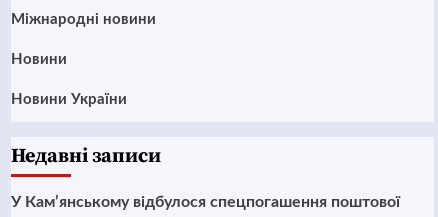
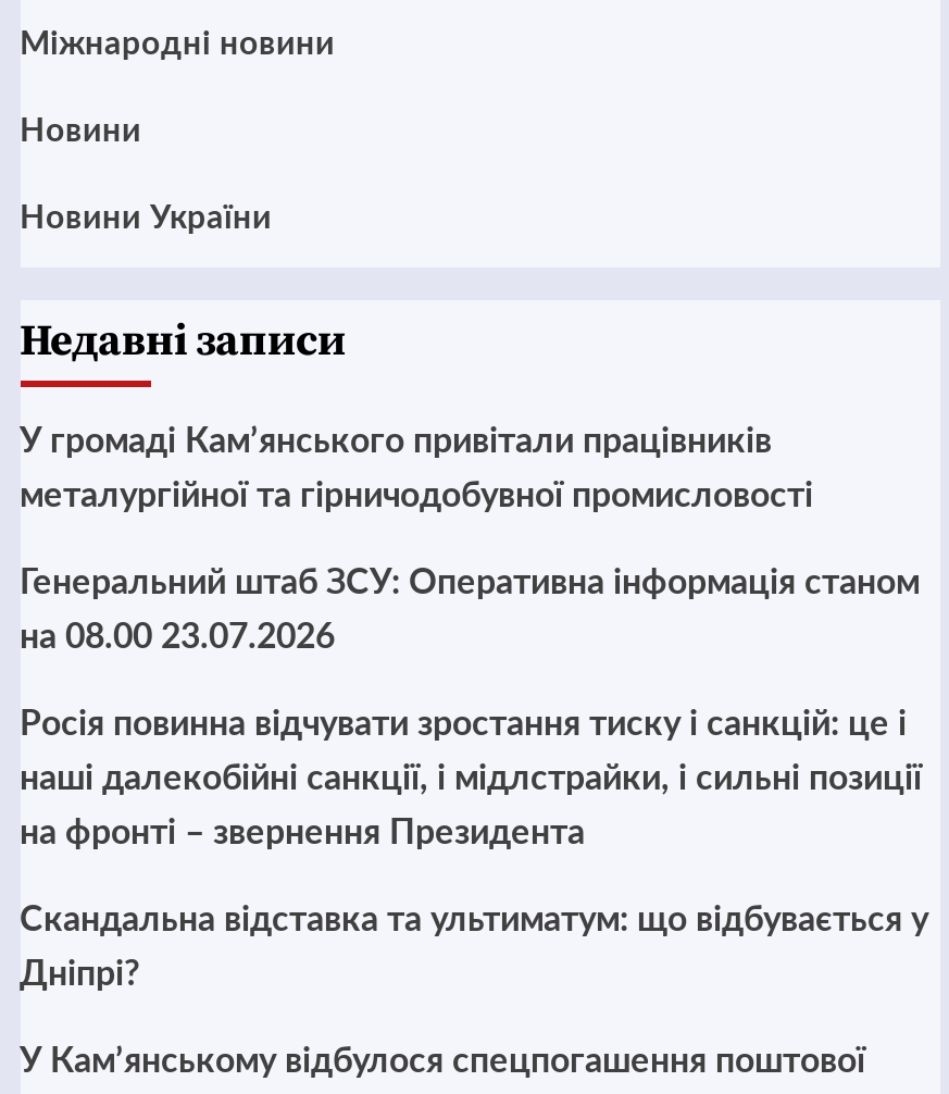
+ У громаді Кам’янського привітали працівників
+ металургійної та гірничодобувної промисловості
+ Генеральний штаб ЗСУ: Оперативна інформація станом
+ на 08.00 23.07.2026
+ Росія повинна відчувати зростання тиску і санкцій: це і
+ наші далекобійні санкції, і мідлстрайки, і сильні позиції
+ на фронті – звернення Президента
+ Скандальна відставка та ультиматум: що відбувається у
+ Дніпрі?
